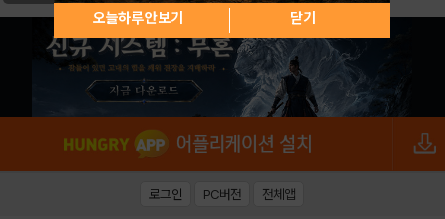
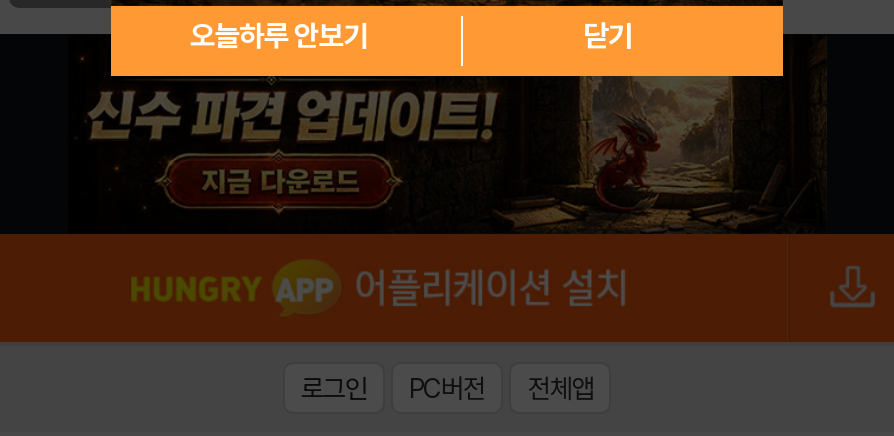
- [image]
+ [image]
